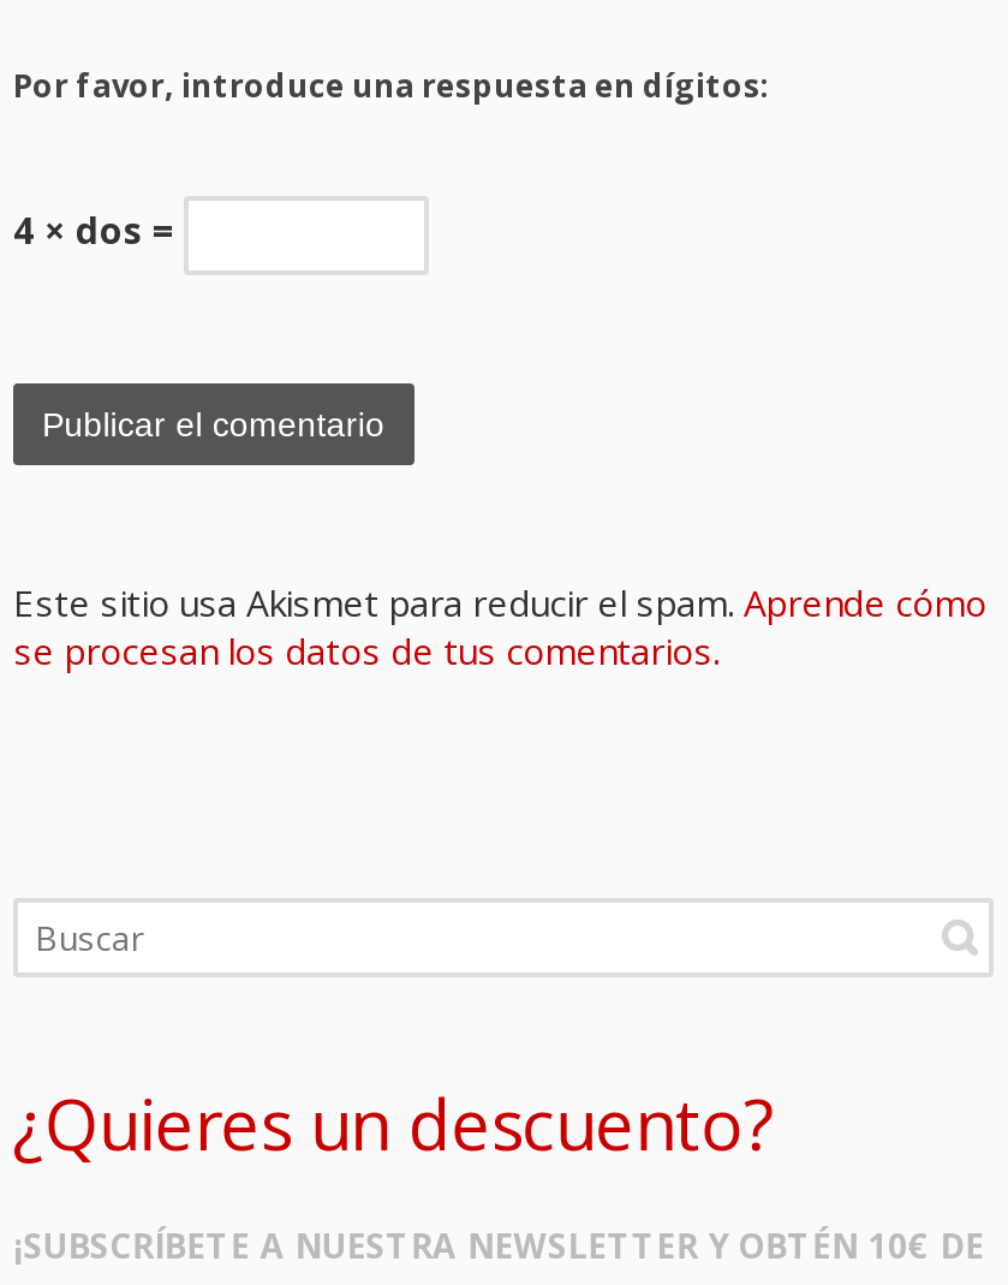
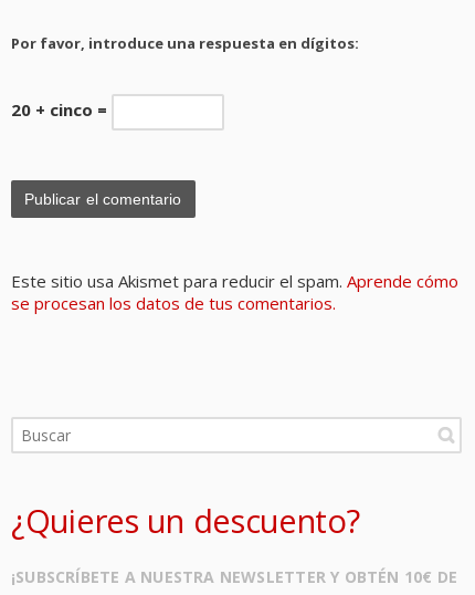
- 4 × dos =
+ 20 + cinco =
